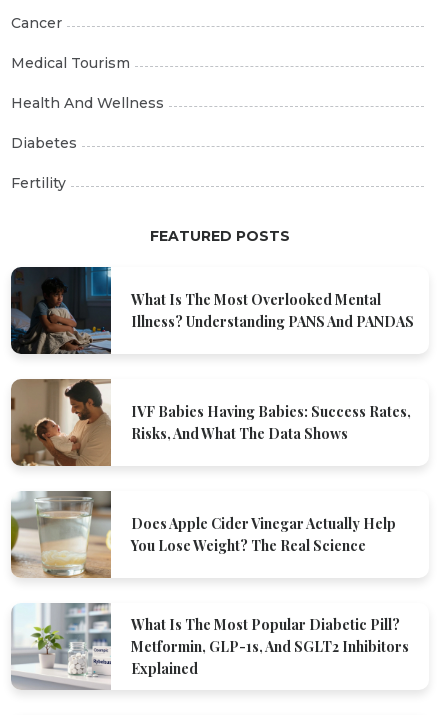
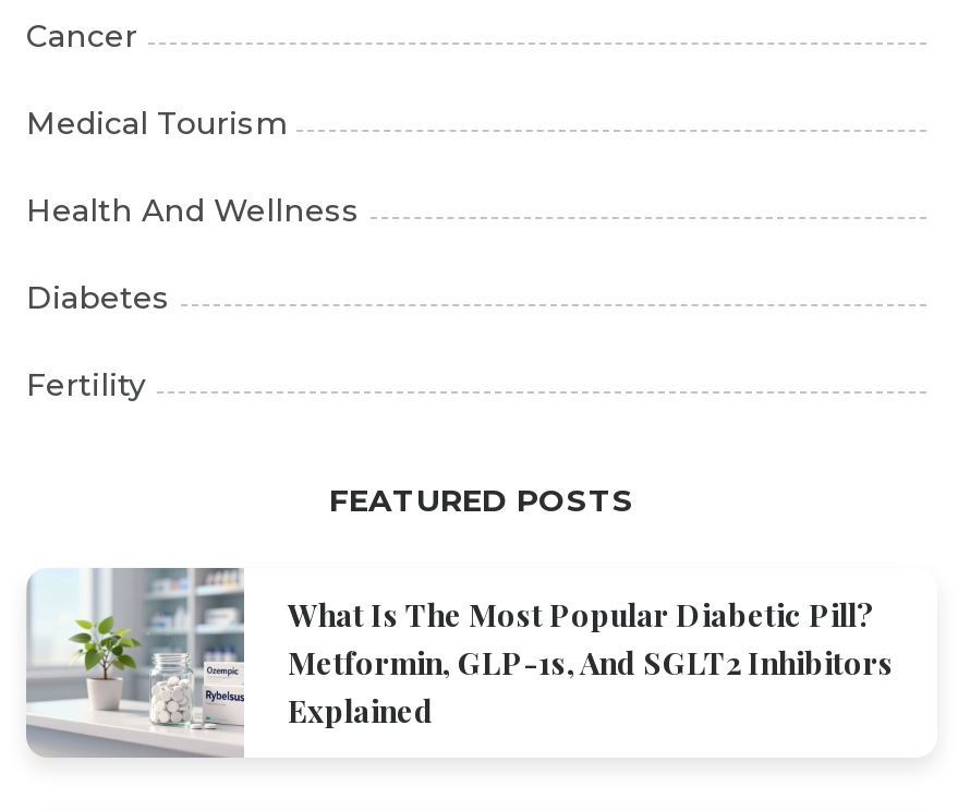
- [image]
- What Is The Most Overlooked Mental
- Illness? Understanding PANS And PANDAS

- [image]
- IVF Babies Having Babies: Success Rates,
- Risks, And What The Data Shows

- [image]
- Does Apple Cider Vinegar Actually Help
- You Lose Weight? The Real Science
